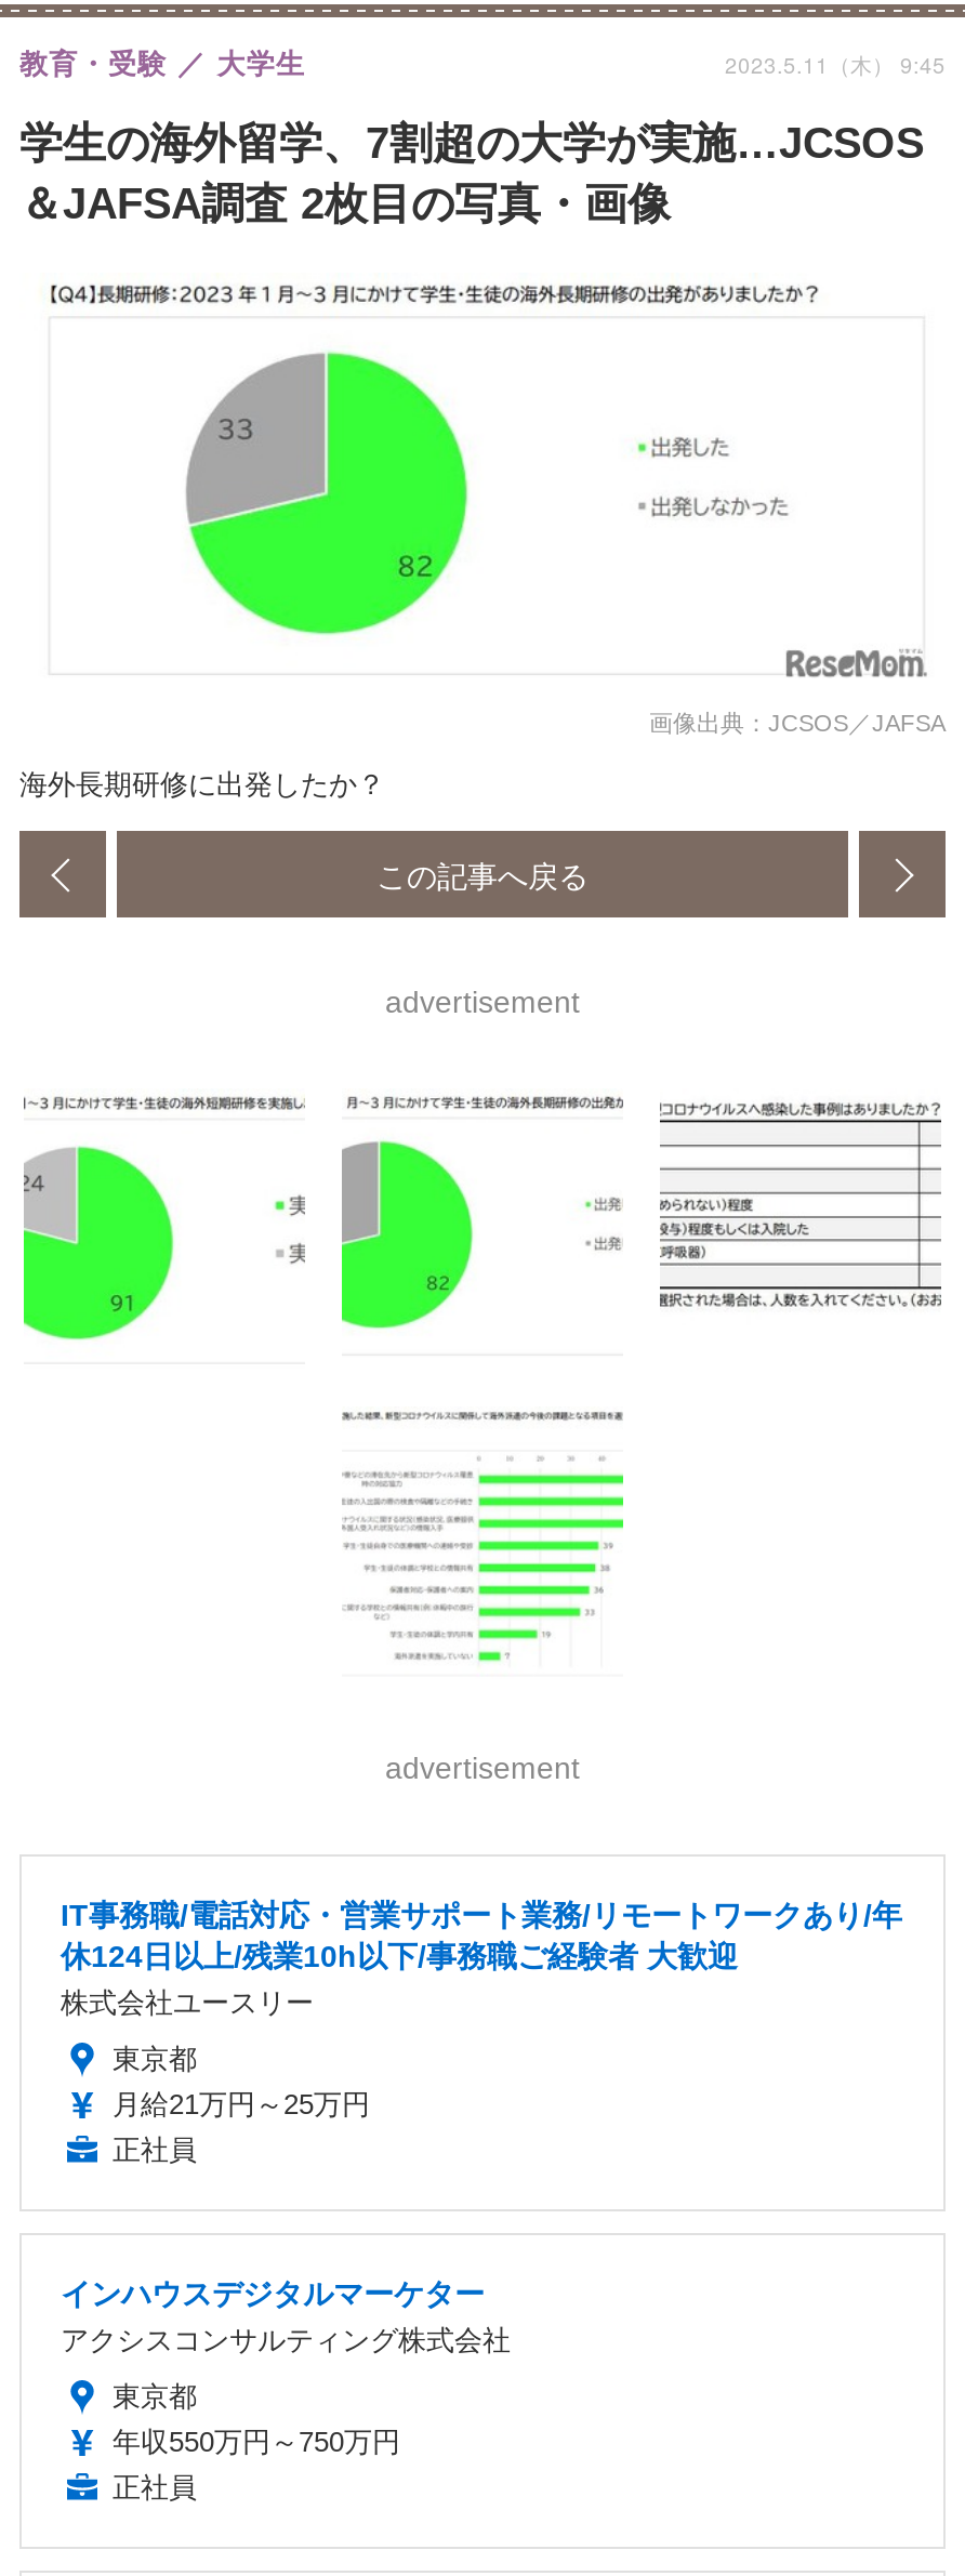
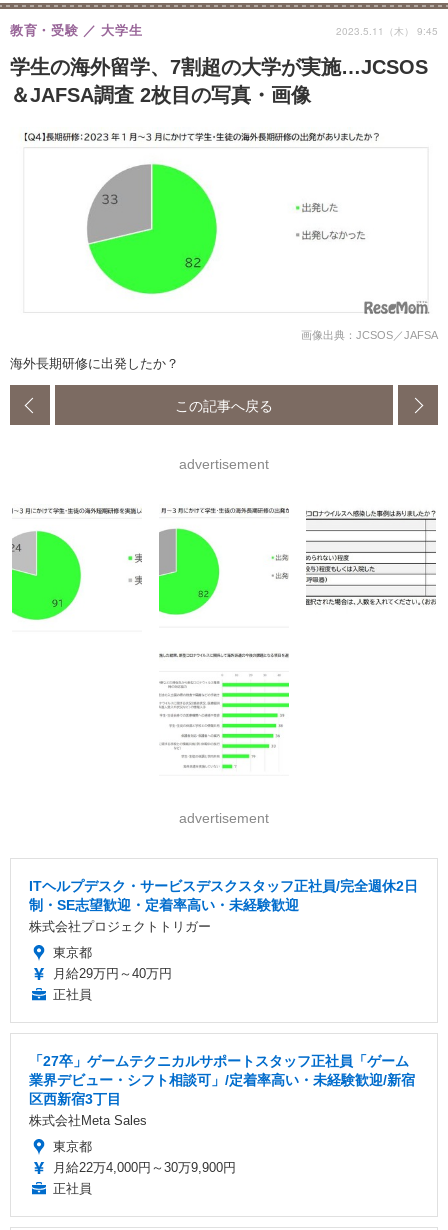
- IT事務職/電話対応・営業サポート業務/リモートワークあり/年
- 休124日以上/残業10h以下/事務職ご経験者 大歓迎
- 株式会社ユースリー
+ ITヘルプデスク・サービスデスクスタッフ正社員/完全週休2日
+ 制・SE志望歓迎・定着率高い・未経験歓迎
+ 株式会社プロジェクトトリガー

- 月給21万円～25万円
+ 月給29万円～40万円

- インハウスデジタルマーケター
- アクシスコンサルティング株式会社
+ 「27卒」ゲームテクニカルサポートスタッフ正社員「ゲーム
+ 業界デビュー・シフト相談可」/定着率高い・未経験歓迎/新宿
+ 区西新宿3丁目
+ 株式会社Meta Sales

- 年収550万円～750万円
+ 月給22万4,000円～30万9,900円
